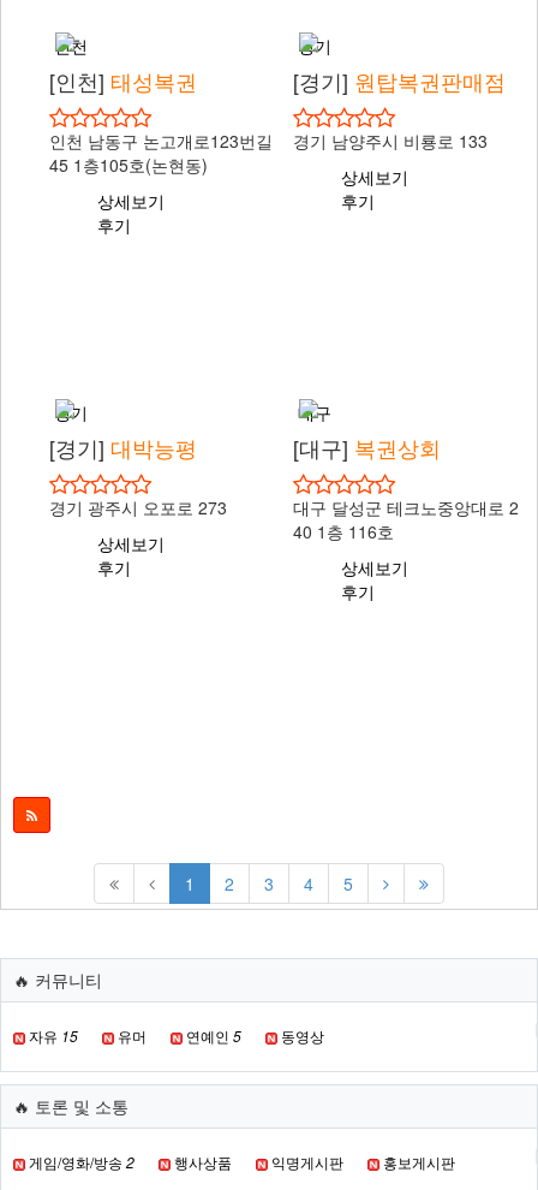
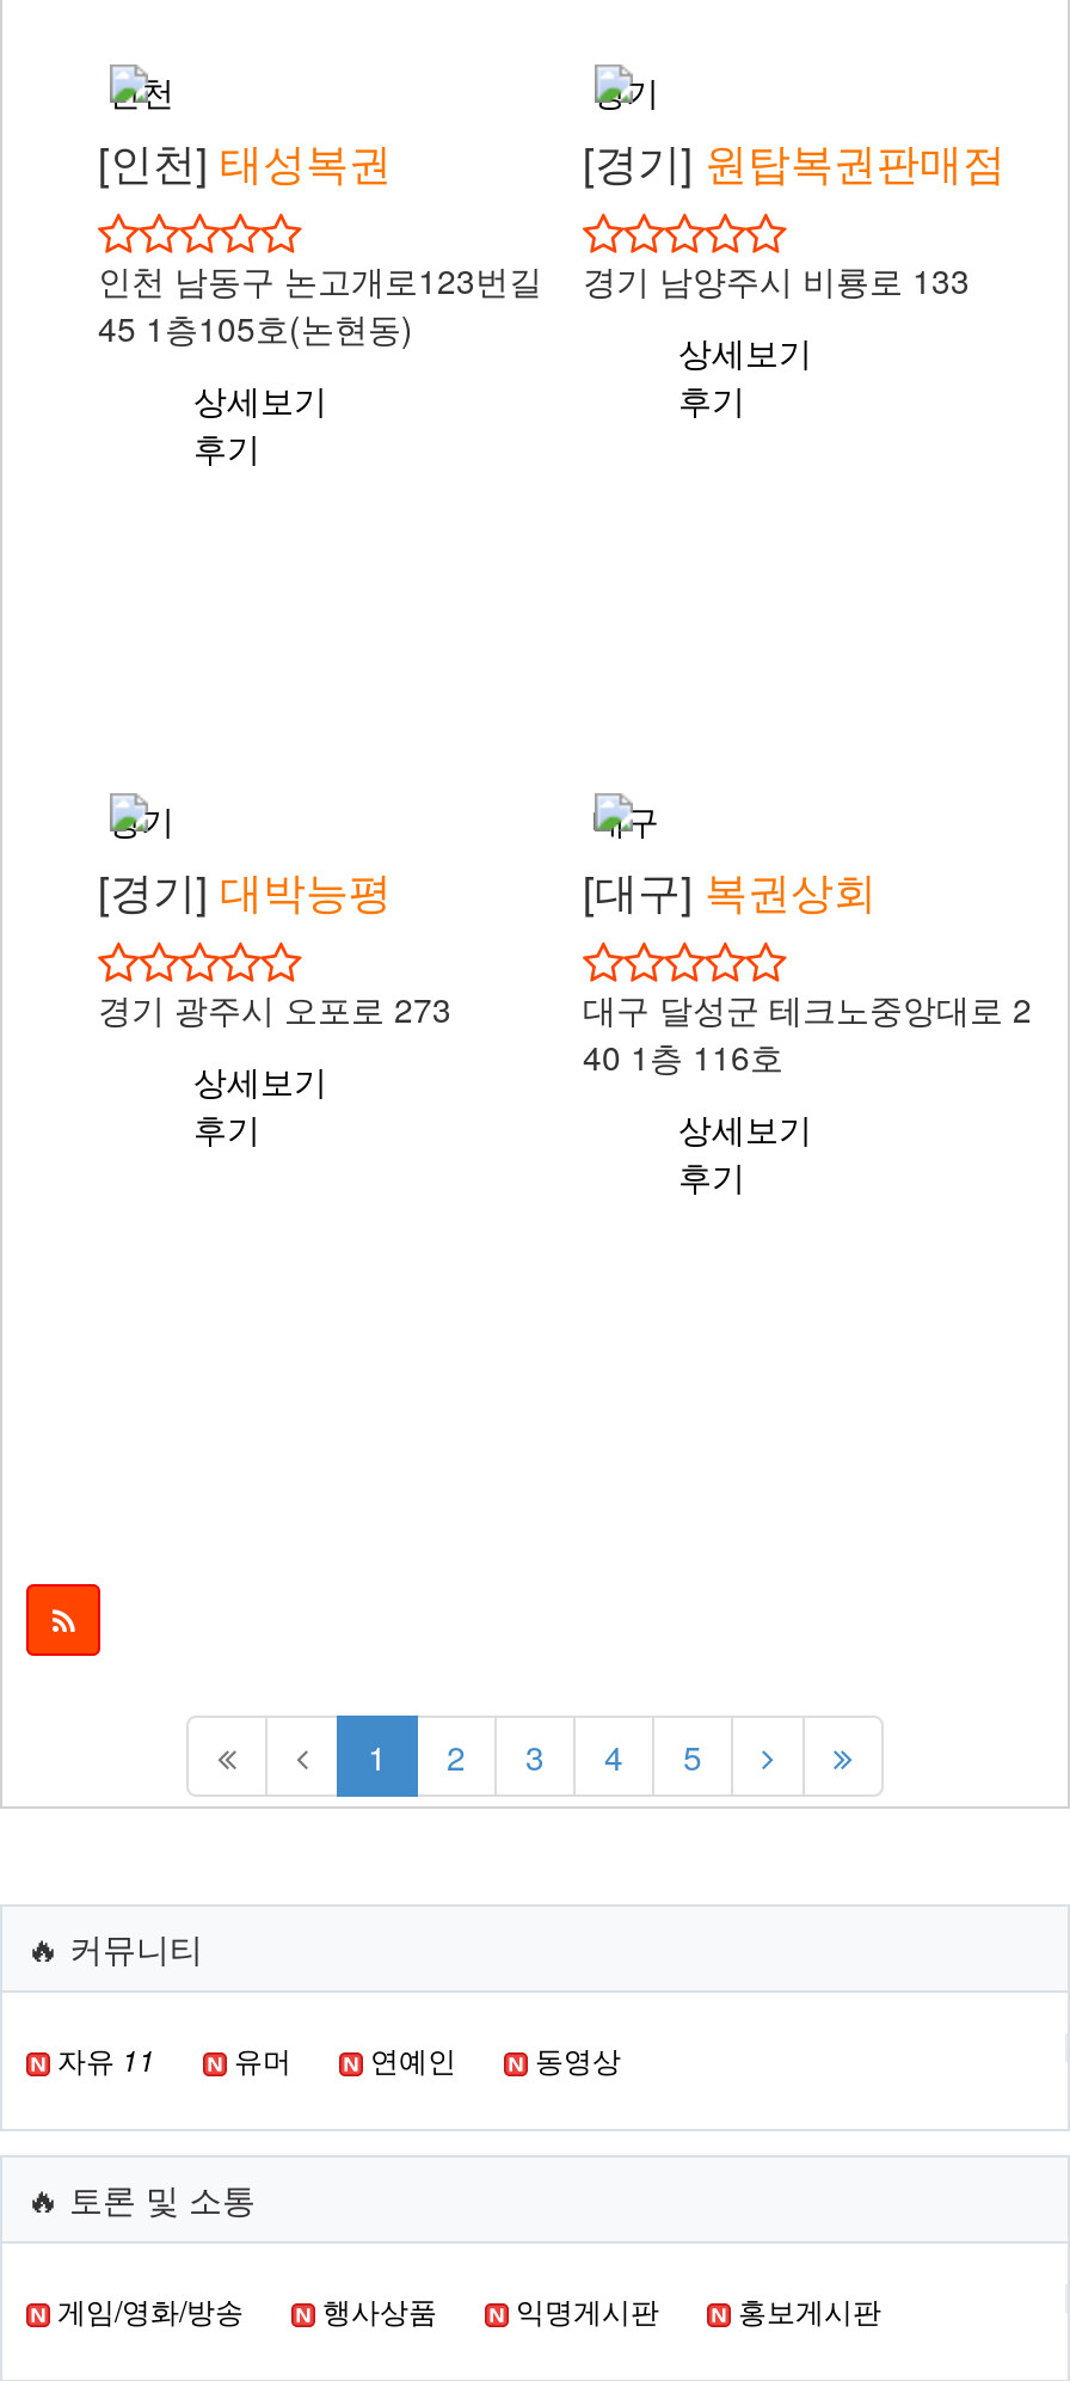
- 자유 15
+ 자유 11

- 연예인 5
+ 연예인

- 게임/영화/방송 2
+ 게임/영화/방송
